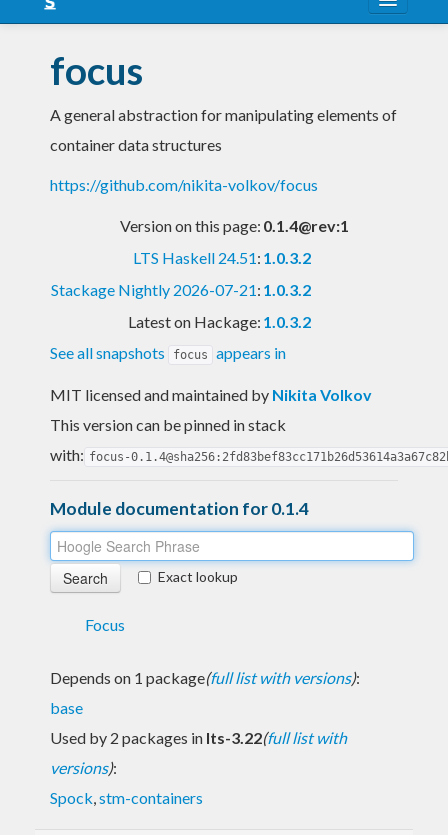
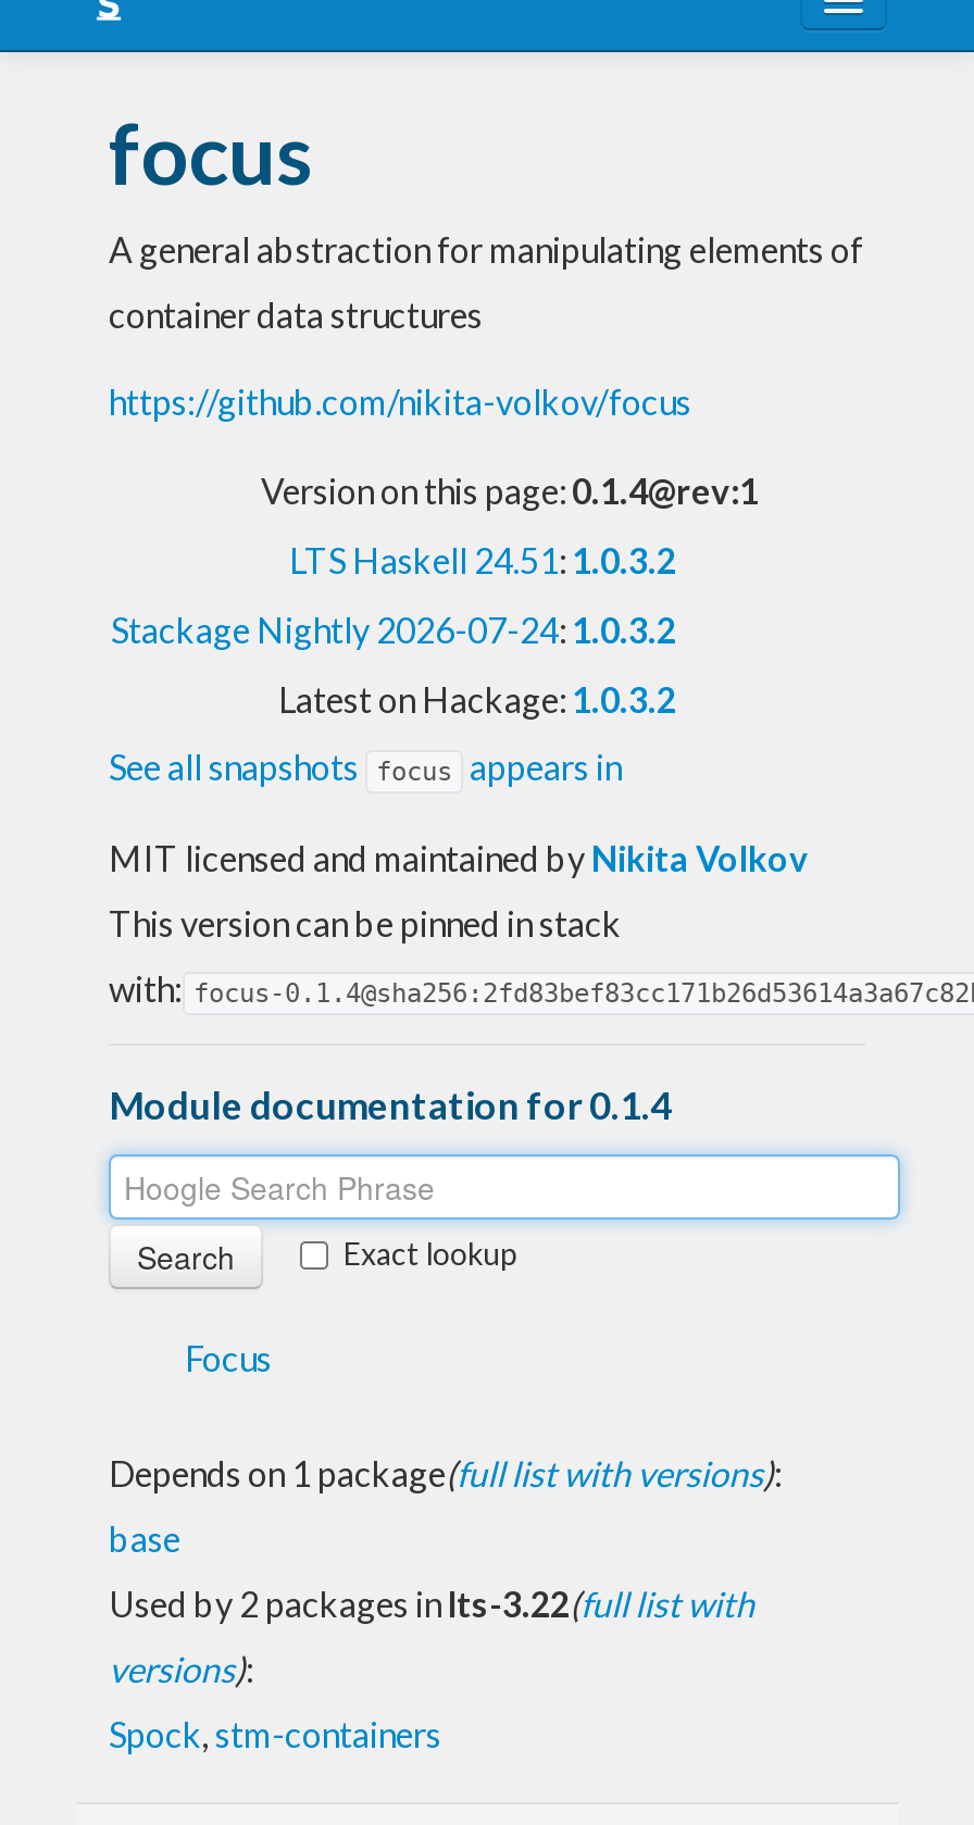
- Stackage Nightly 2026-07-21: 1.0.3.2
+ Stackage Nightly 2026-07-24: 1.0.3.2
